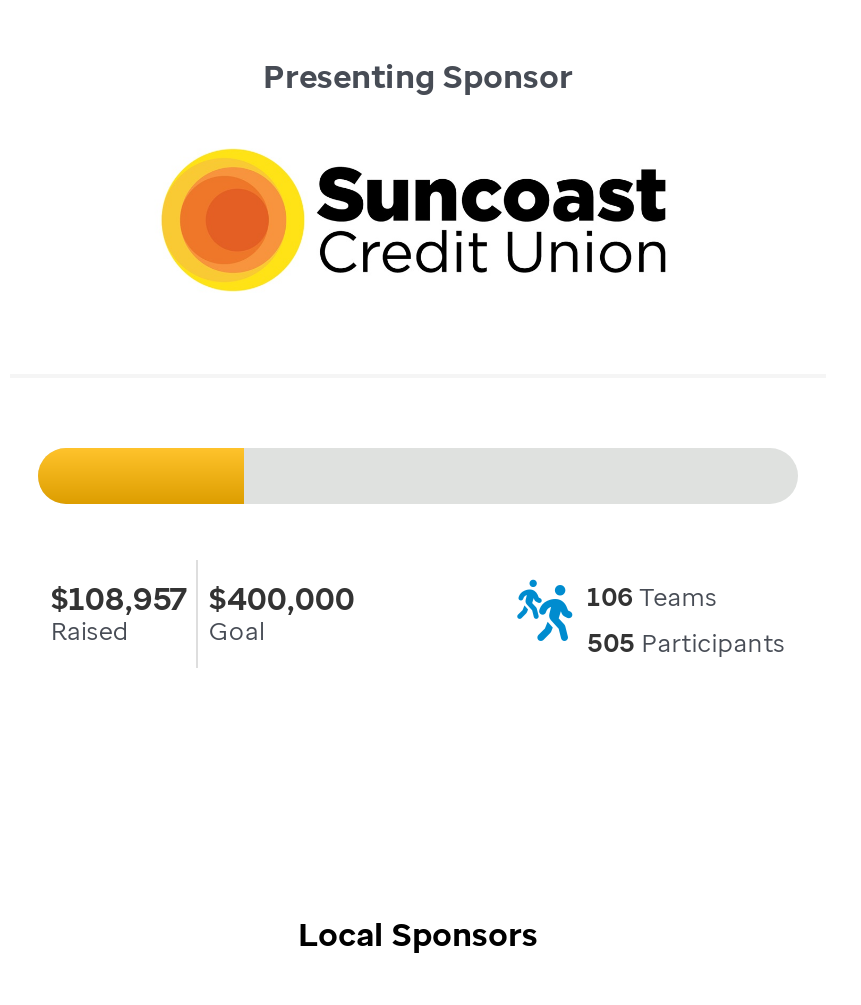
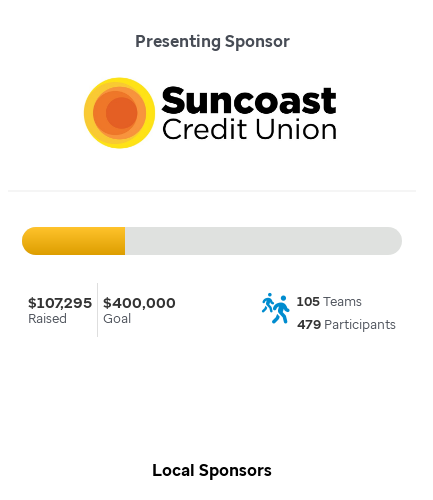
- $108,957 $400,000
+ $107,295 $400,000

- 106 Teams
+ 105 Teams

- 505 Participants
+ 479 Participants
